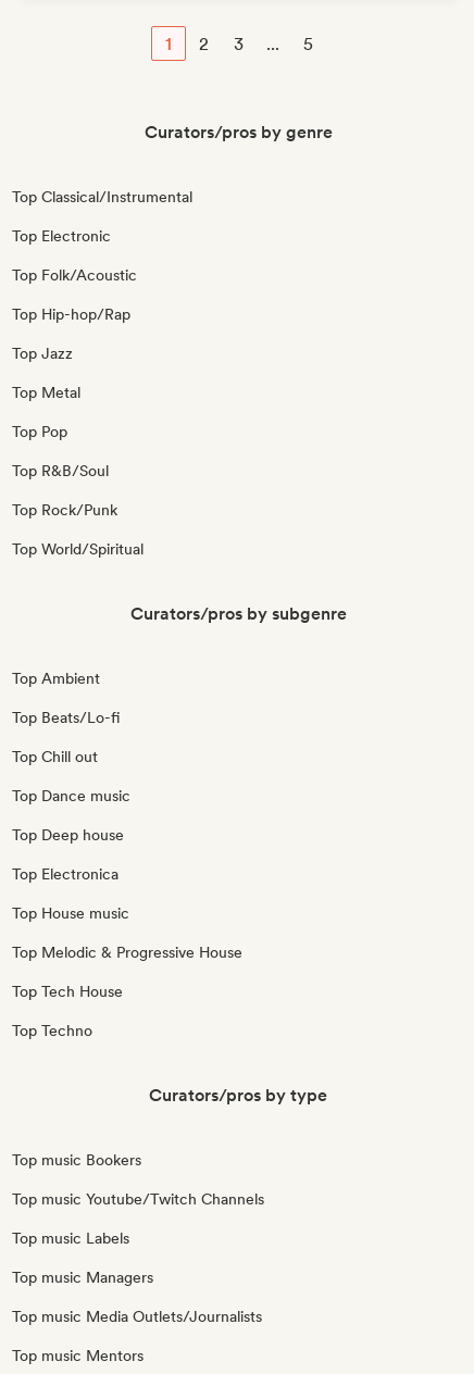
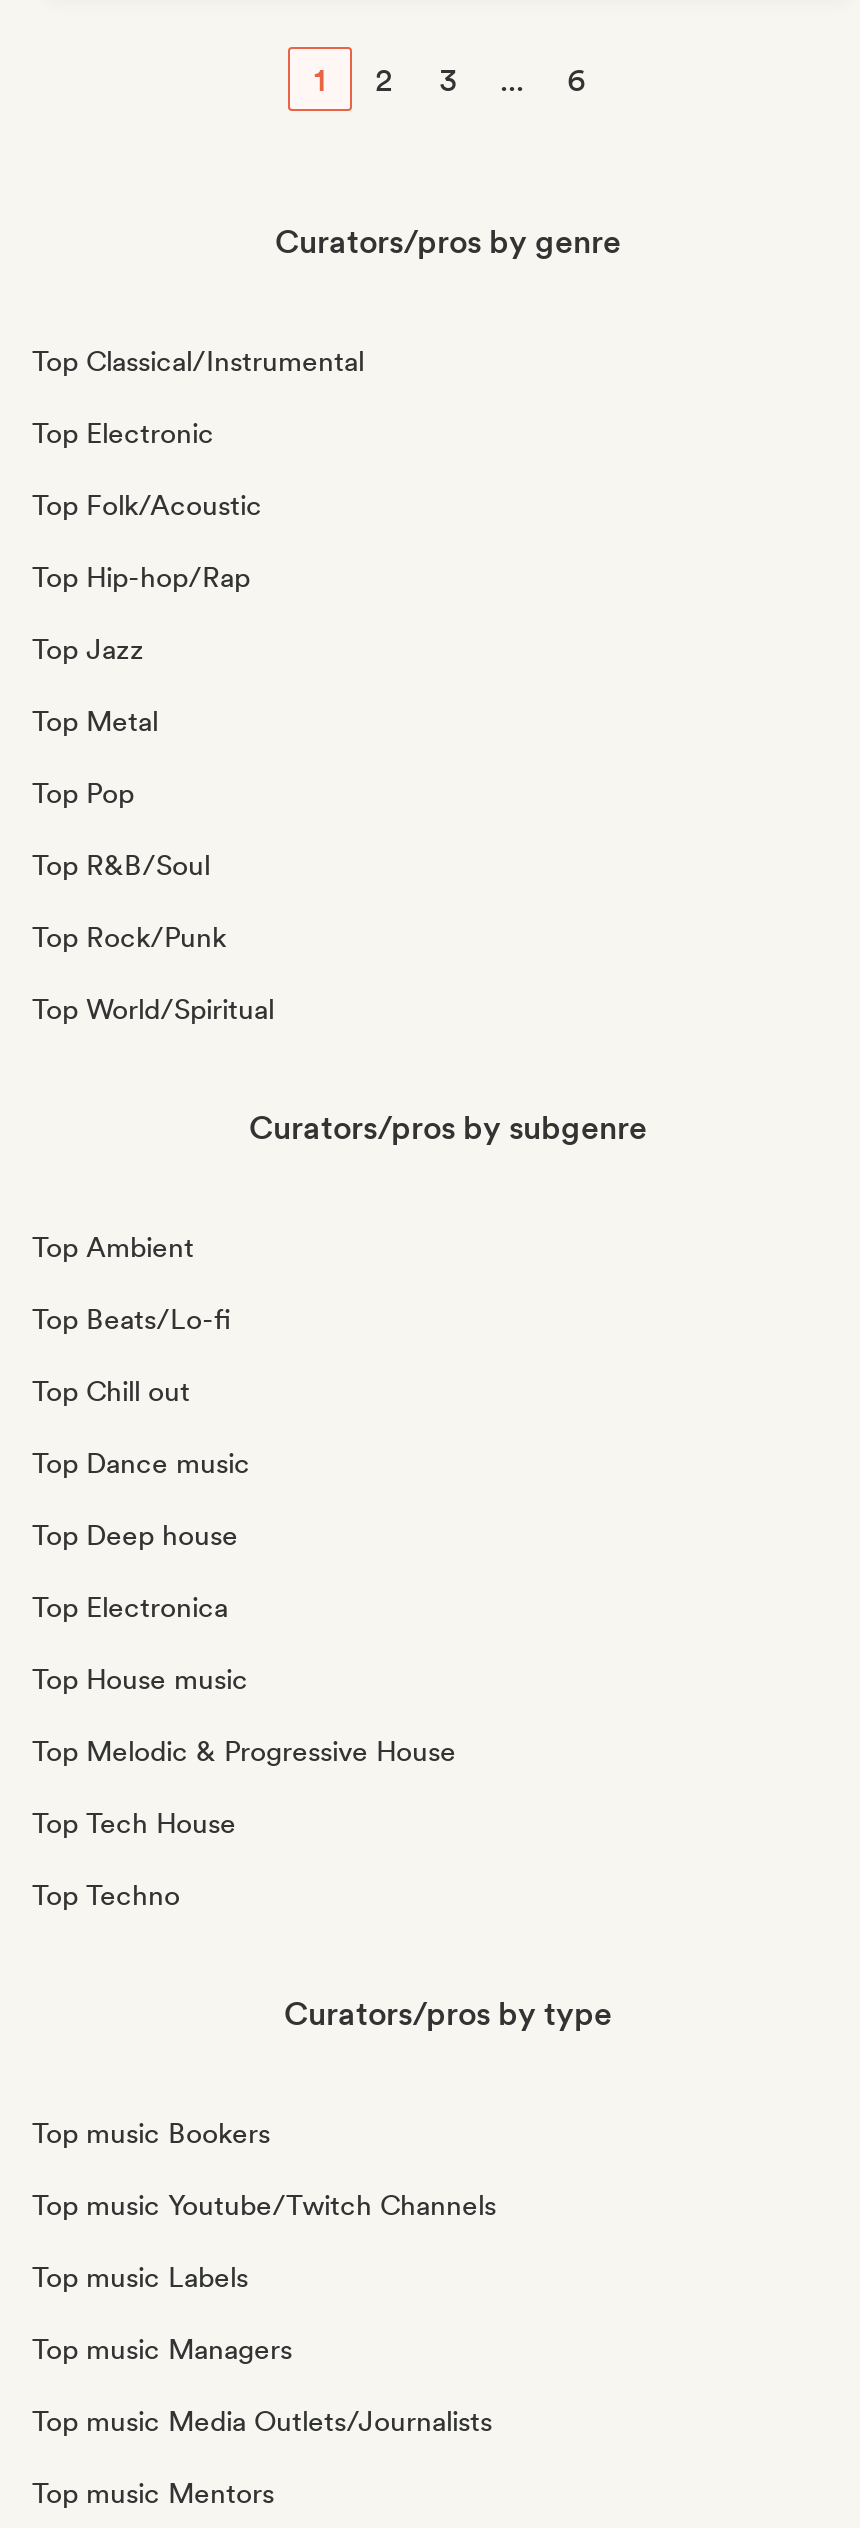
- 5
+ 6
